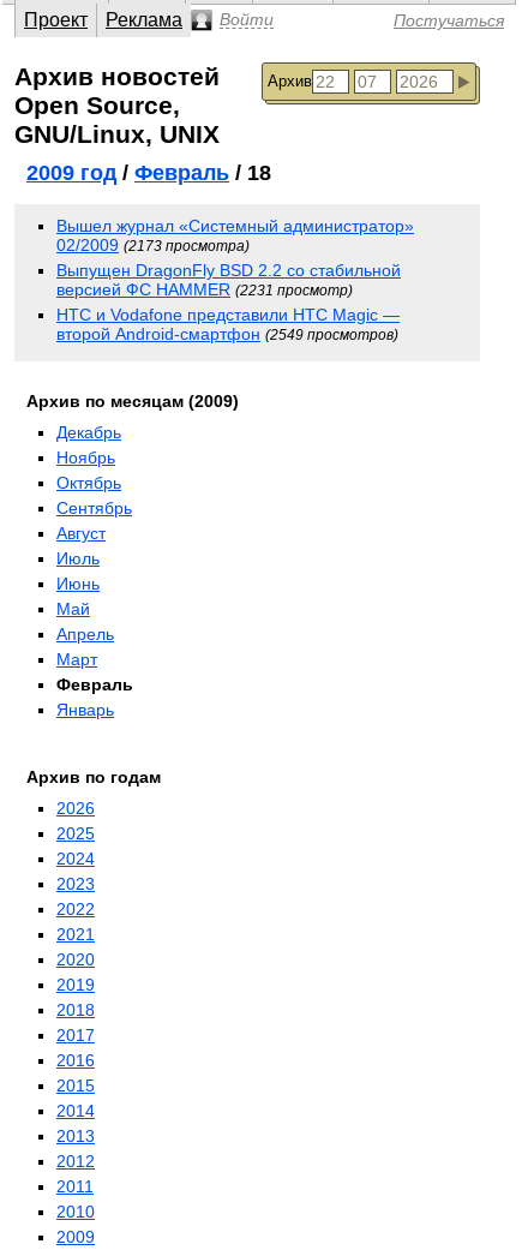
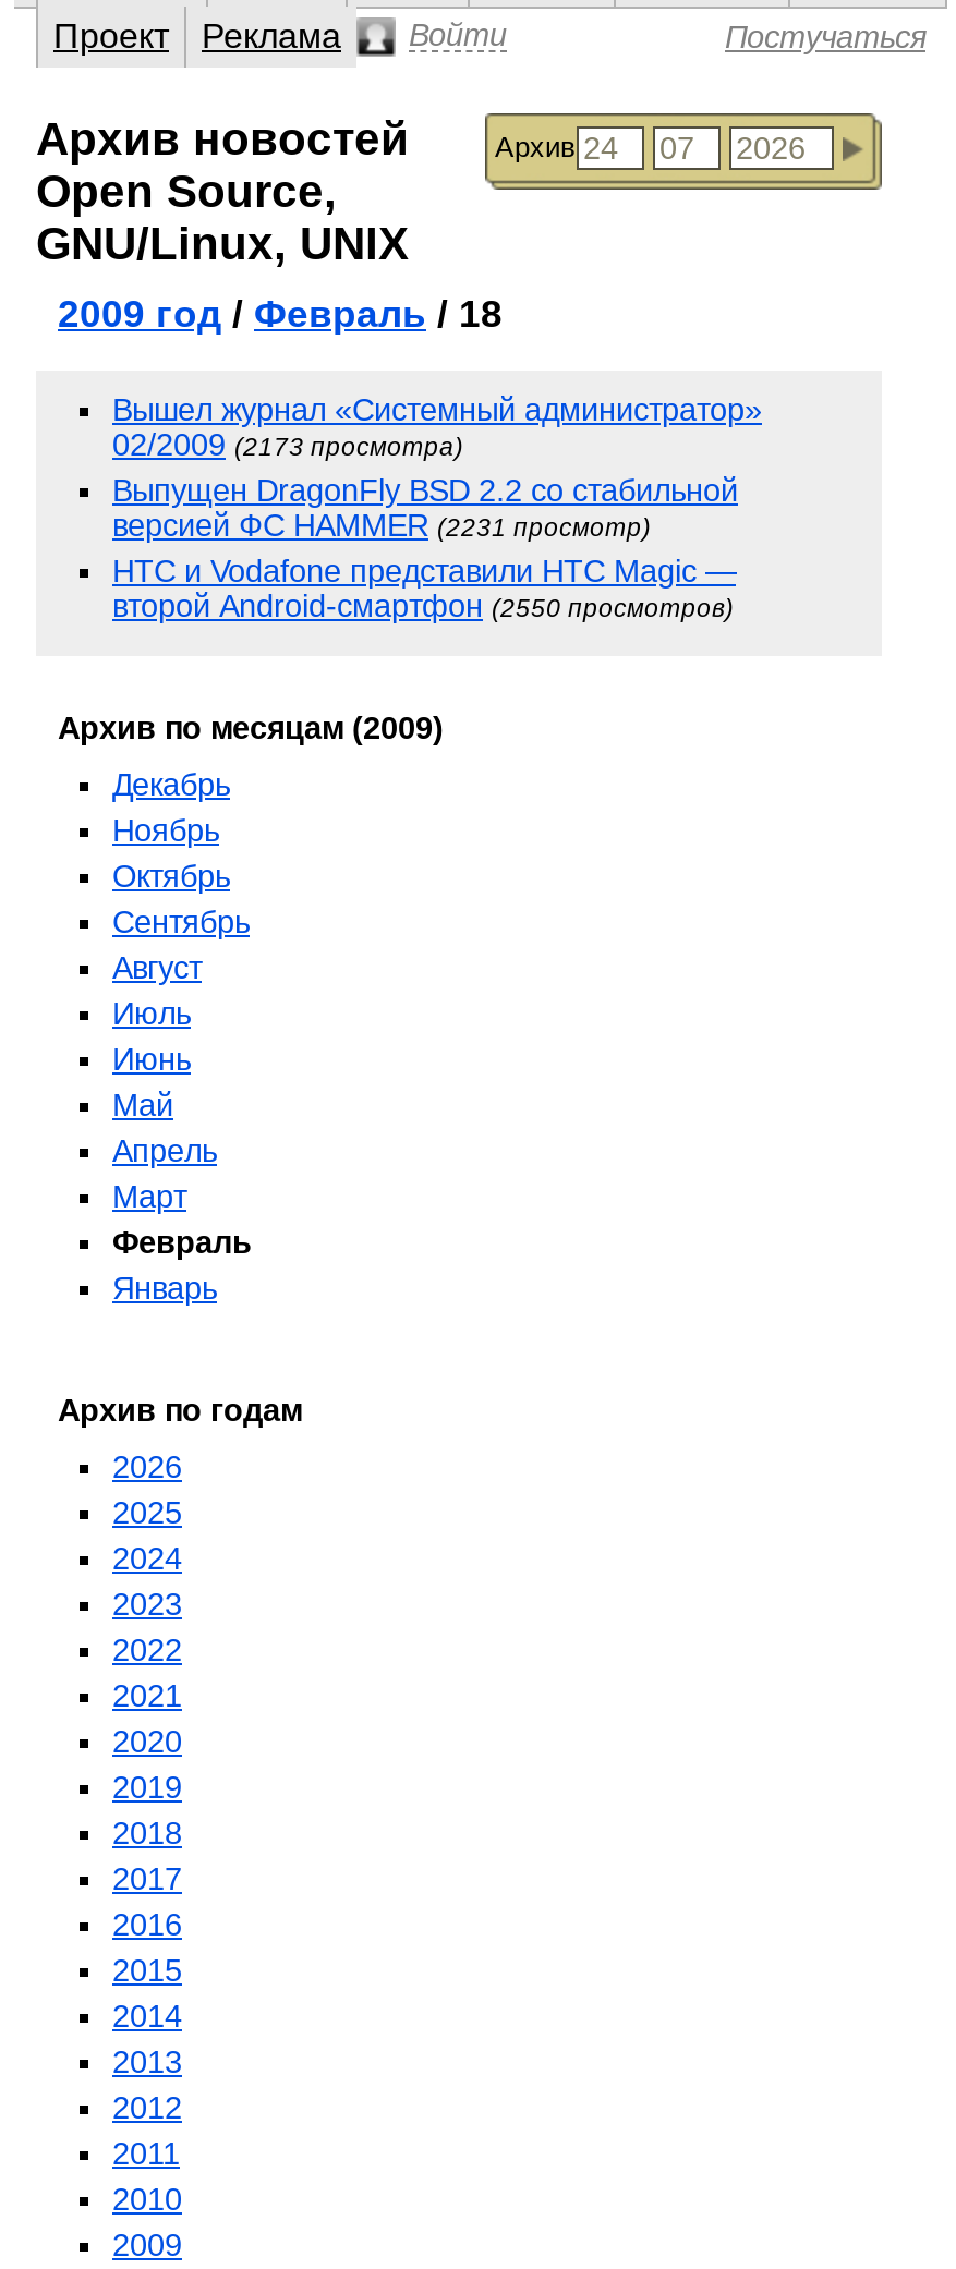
- второй Android-смартфон (2549 просмотров)
+ второй Android-смартфон (2550 просмотров)
